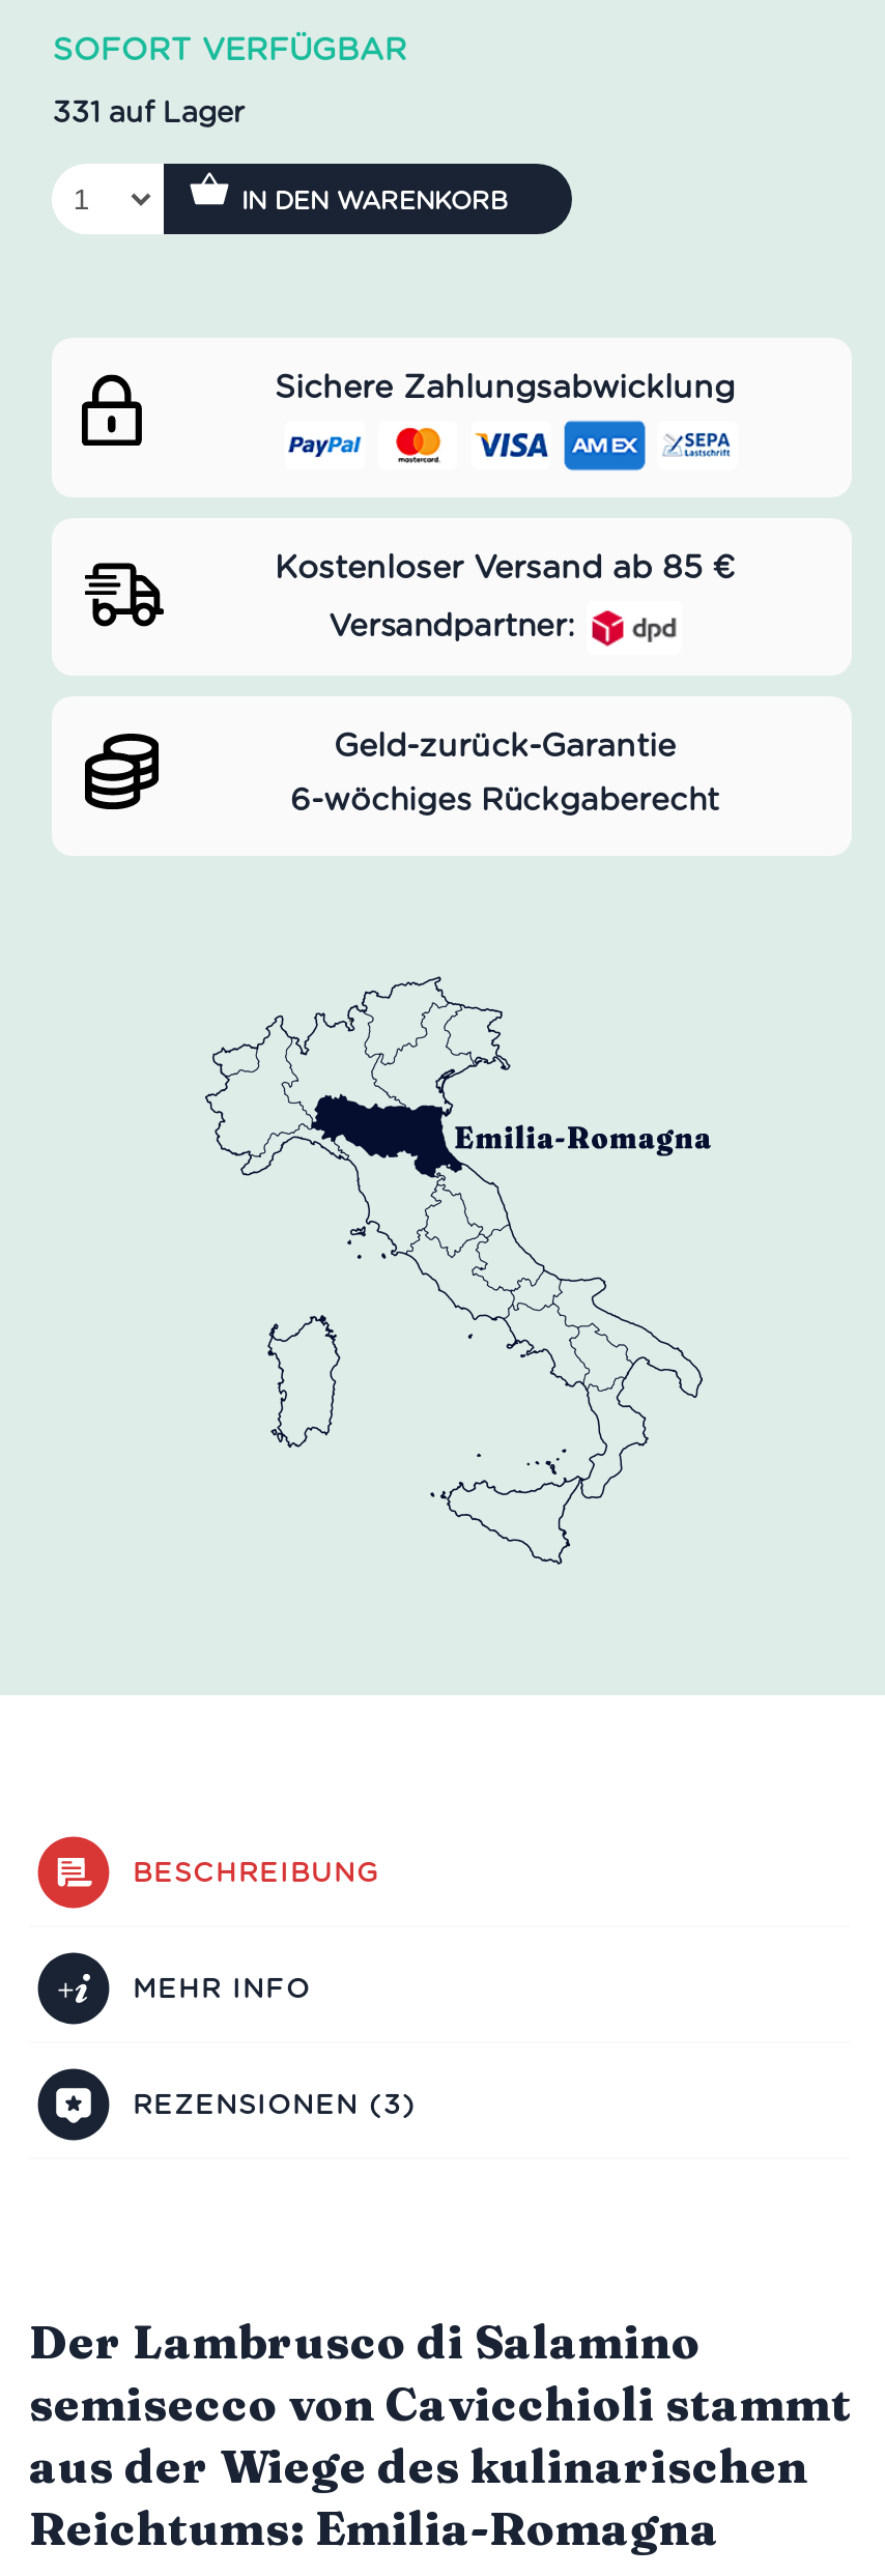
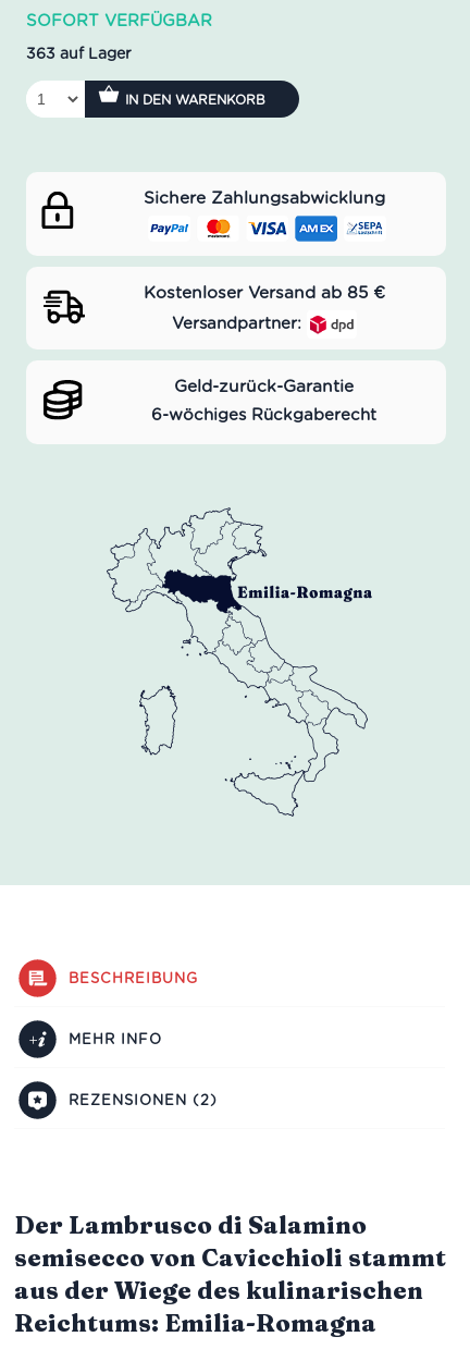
- 331 auf Lager
+ 363 auf Lager

- REZENSIONEN (3)
+ REZENSIONEN (2)
